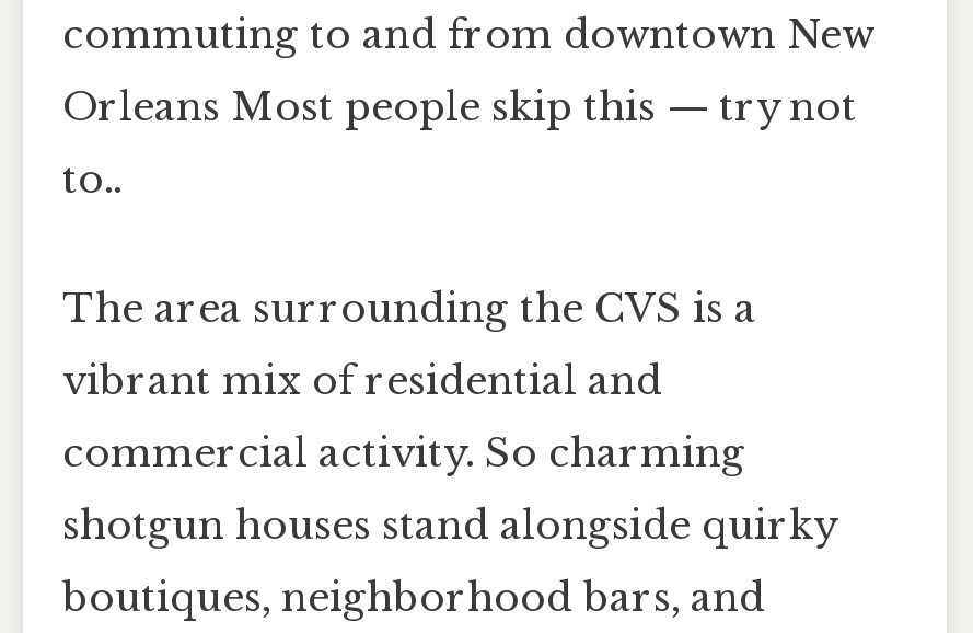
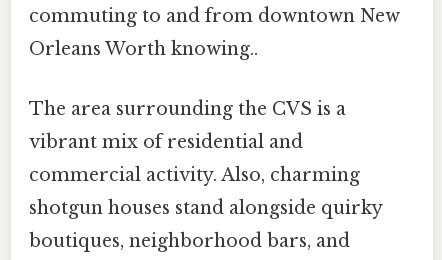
- Orleans Most people skip this — try not
- to..
+ Orleans Worth knowing..

- commercial activity. So charming
+ commercial activity. Also, charming
